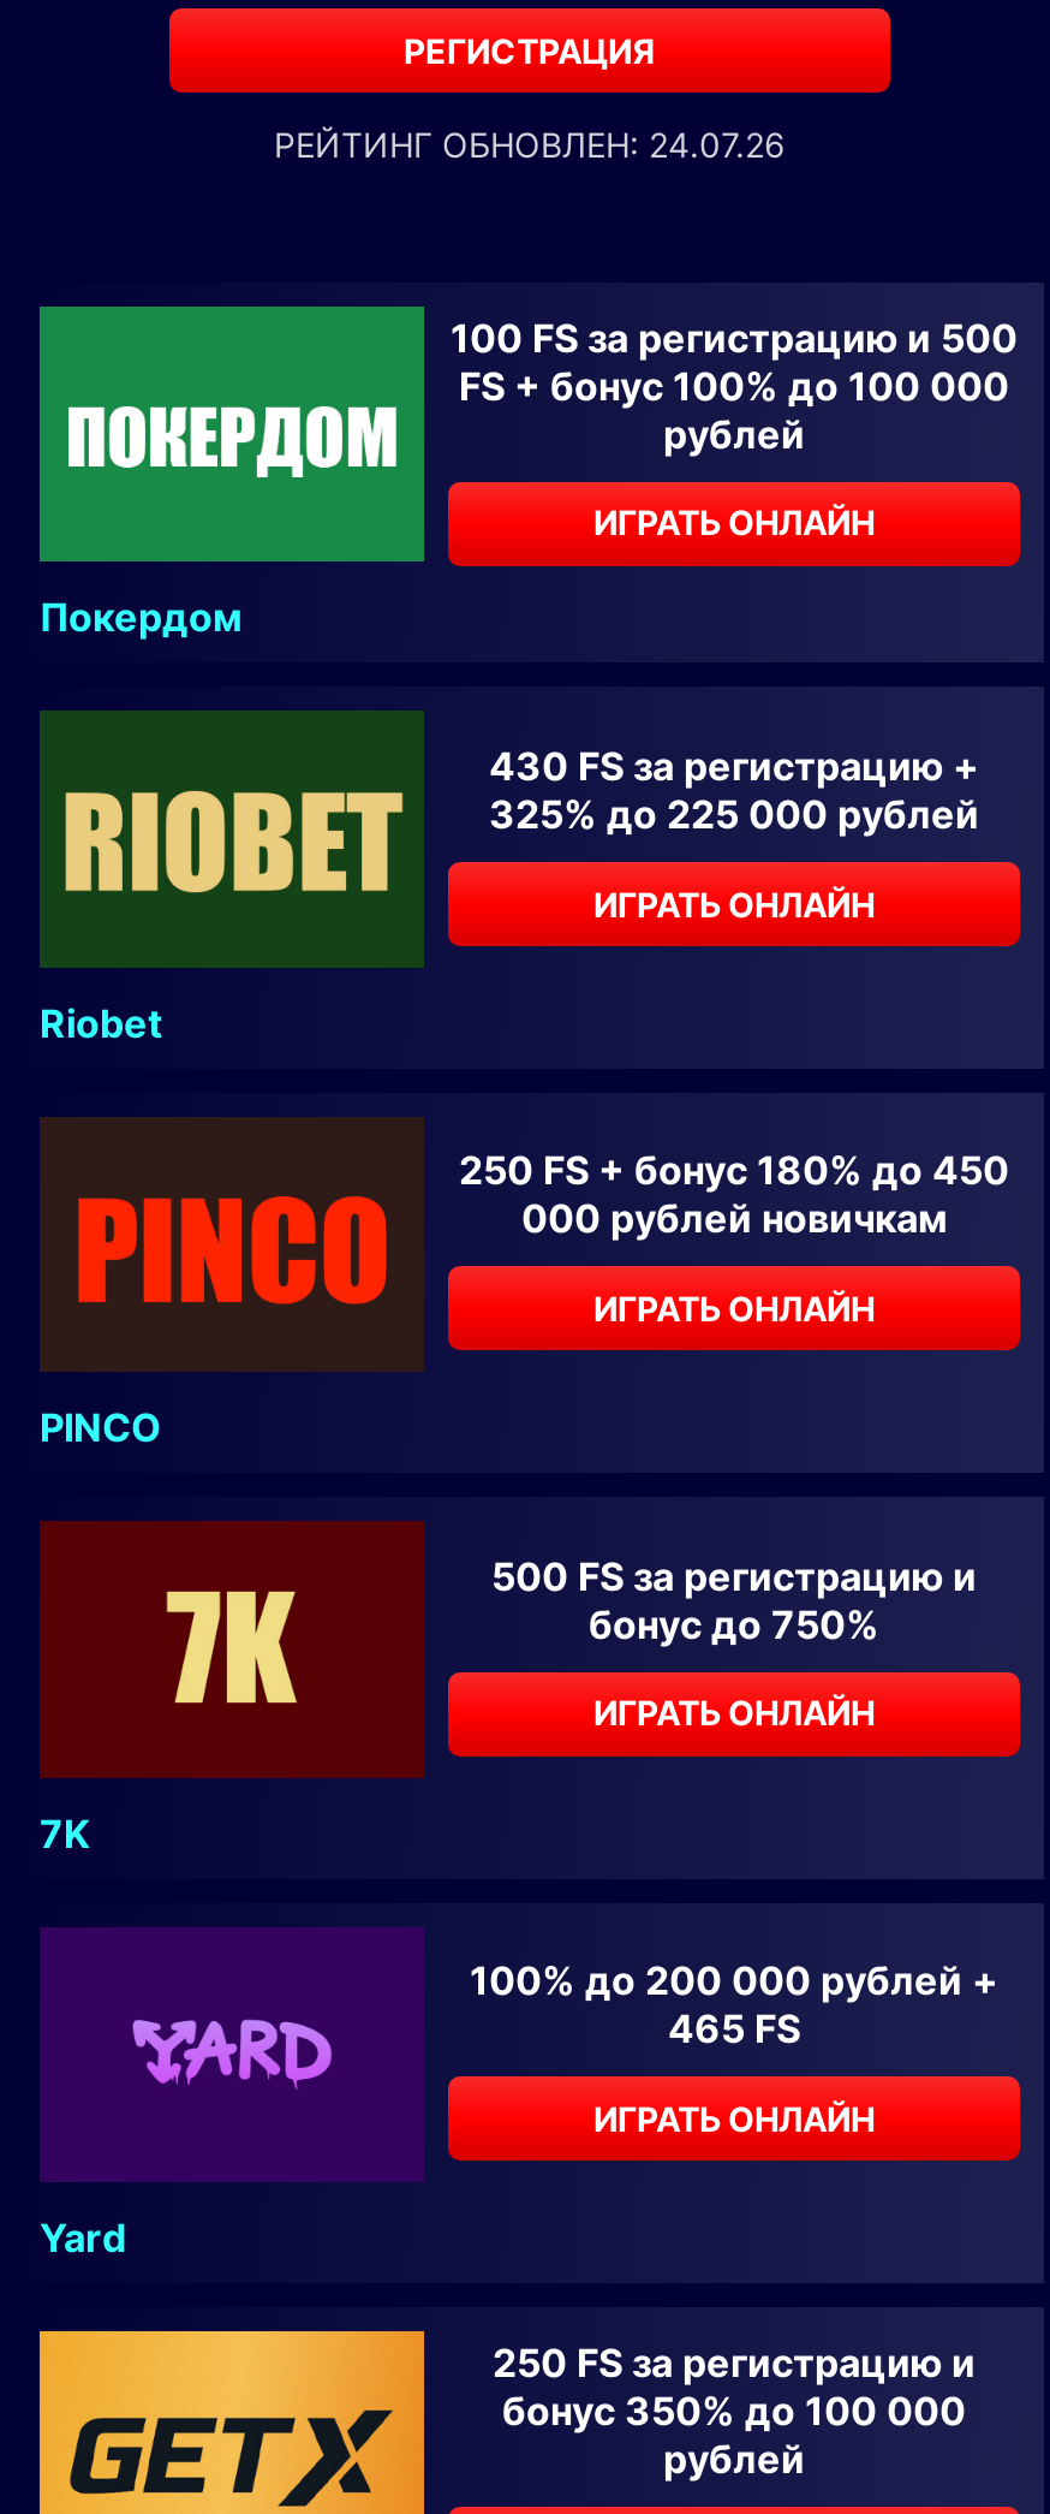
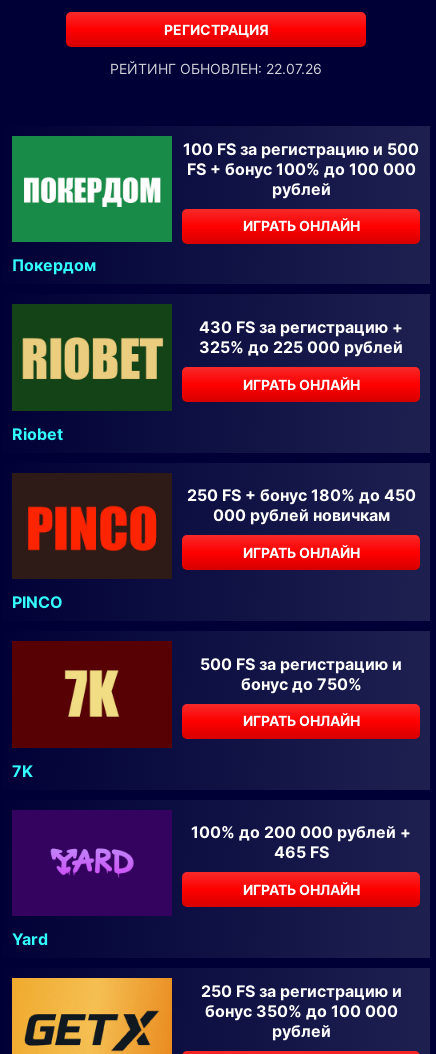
- РЕЙТИНГ ОБНОВЛЕН: 24.07.26
+ РЕЙТИНГ ОБНОВЛЕН: 22.07.26
